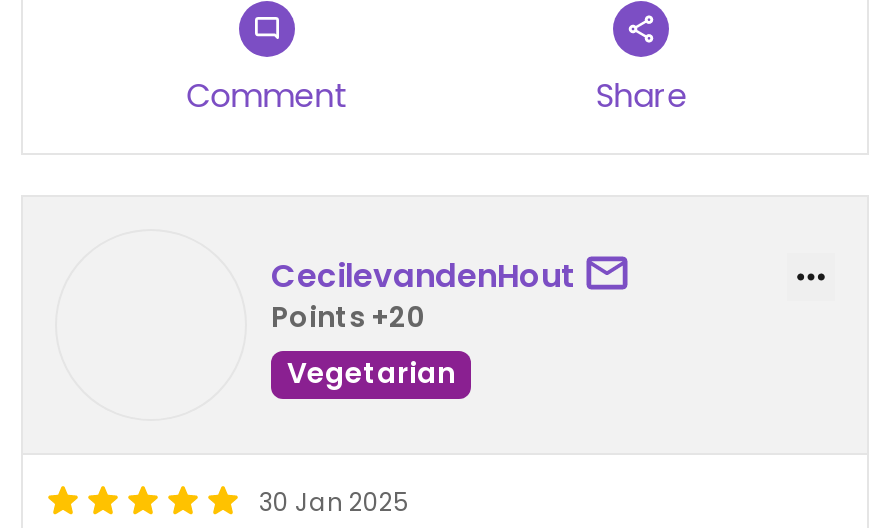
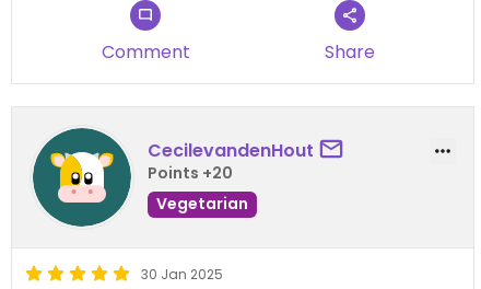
+ [image]
